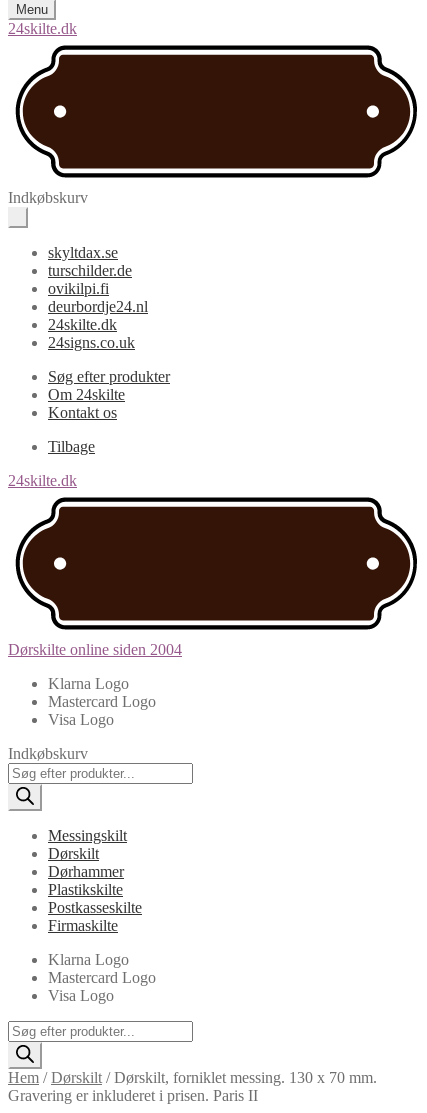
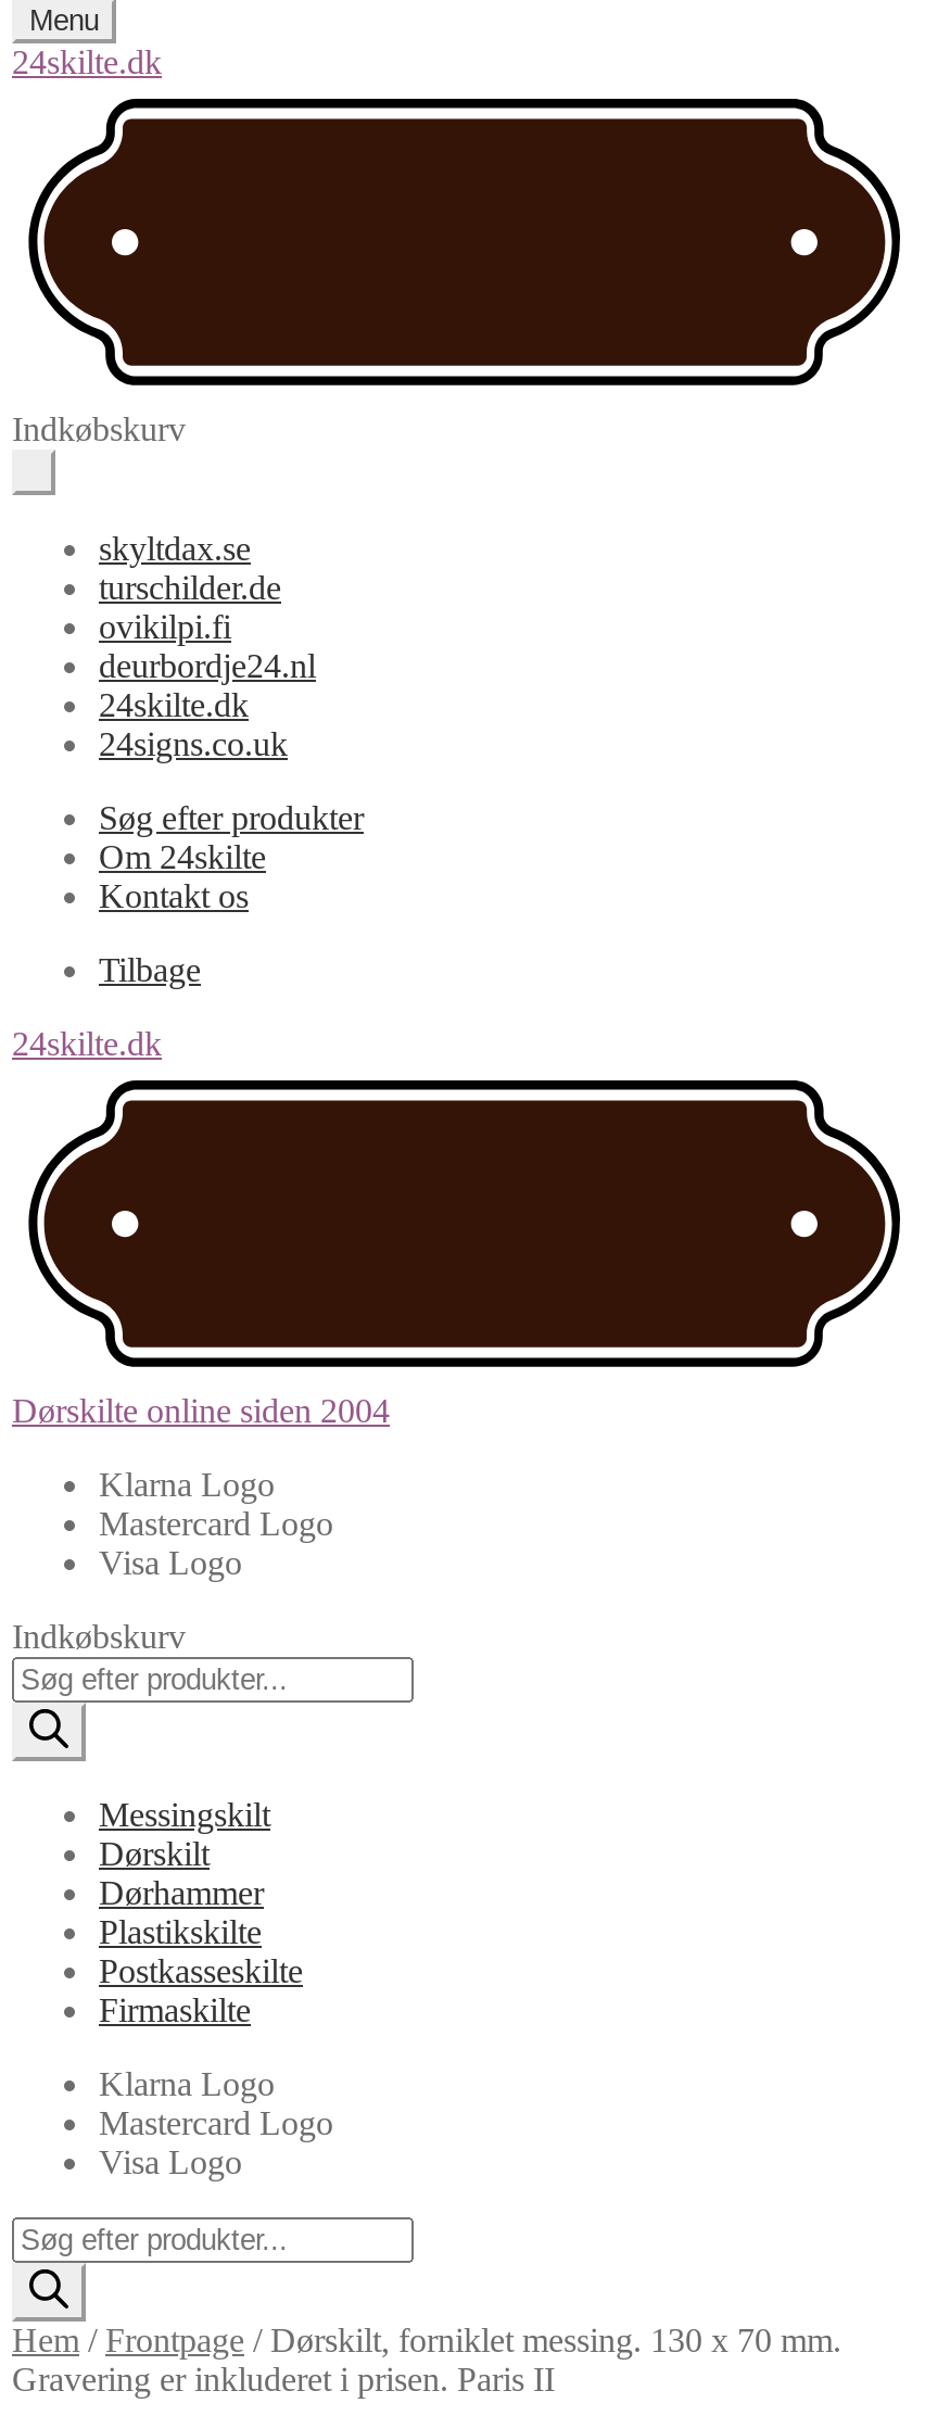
- Hem/ Dørskilt / Dørskilt, forniklet messing. 130 x 70 mm.
+ Hem/ Frontpage / Dørskilt, forniklet messing. 130 x 70 mm.
